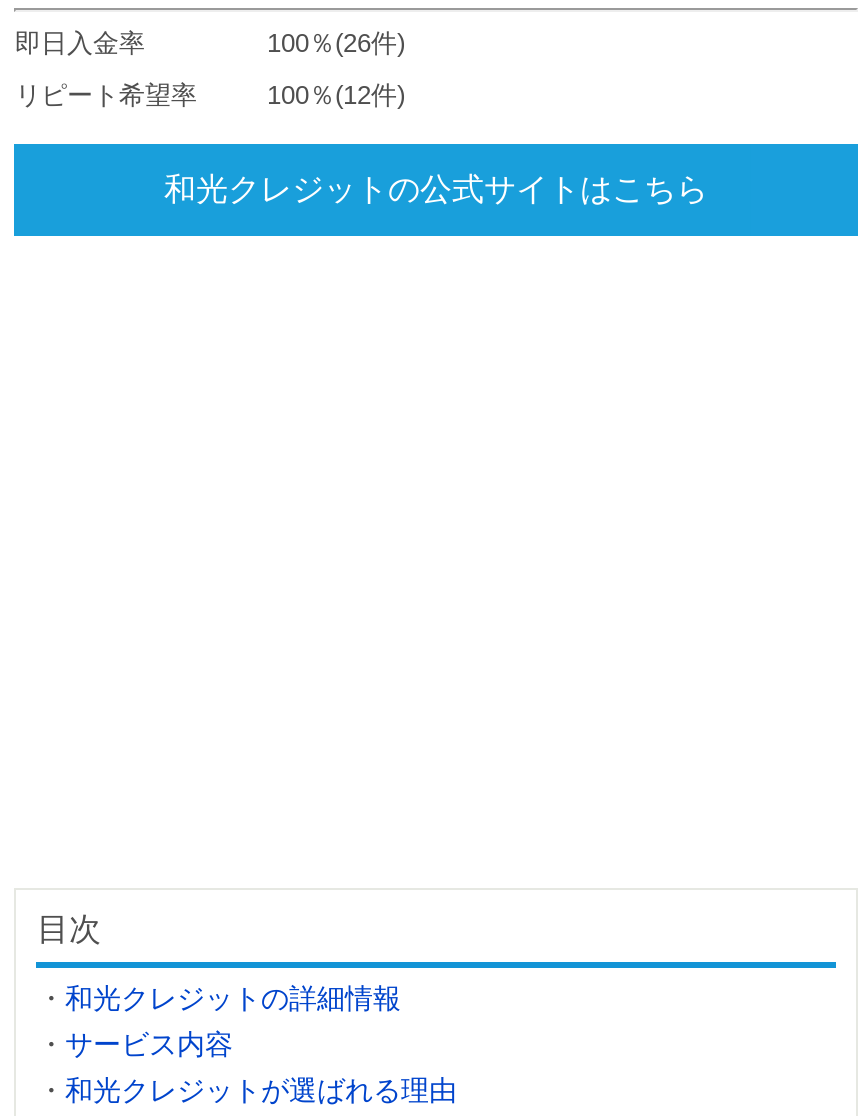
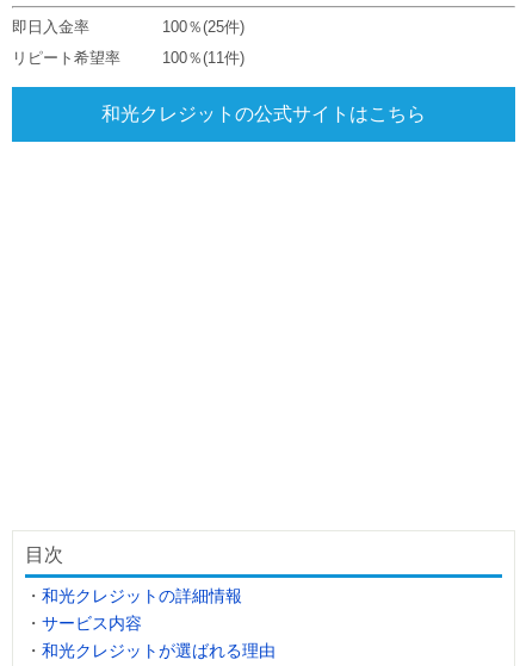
- 100％(26件)
+ 100％(25件)

- 100％(12件)
+ 100％(11件)
